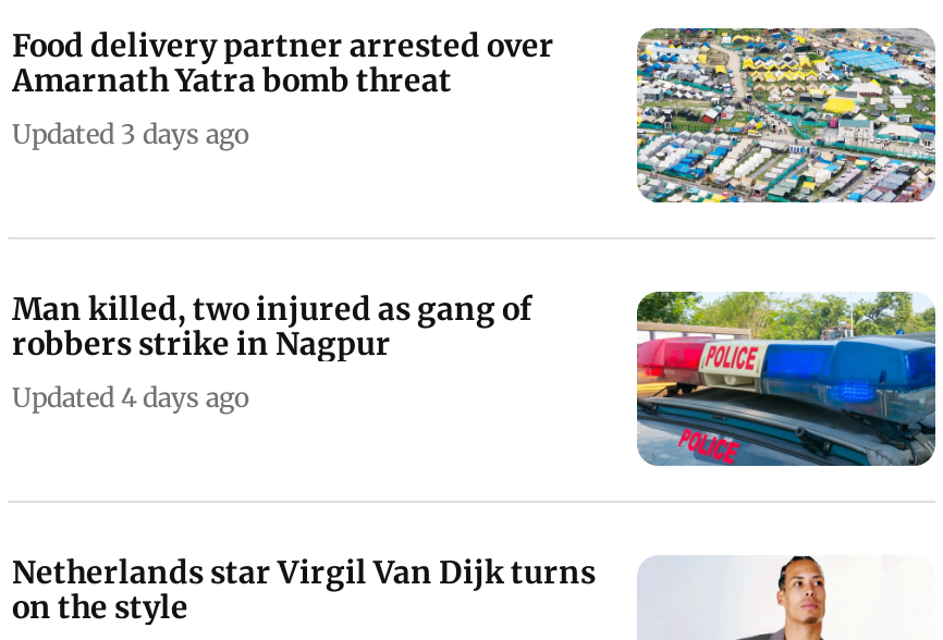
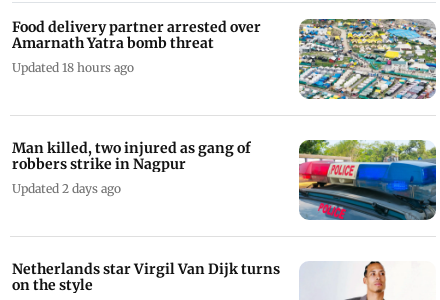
- Updated 3 days ago
+ Updated 18 hours ago

- Updated 4 days ago
+ Updated 2 days ago
